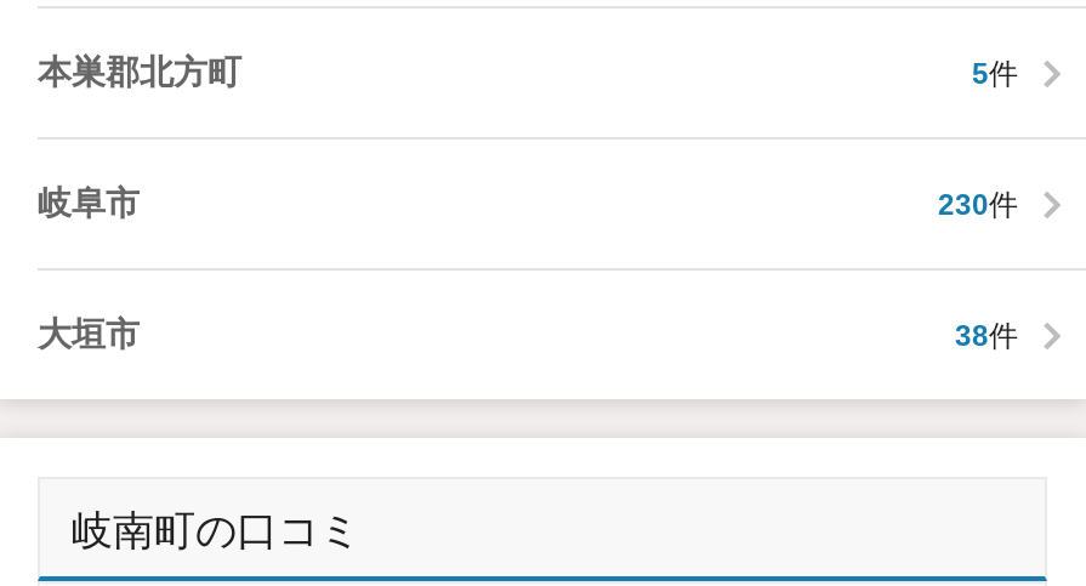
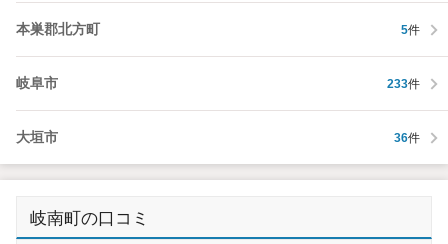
- 230件
+ 233件

- 38件
+ 36件
